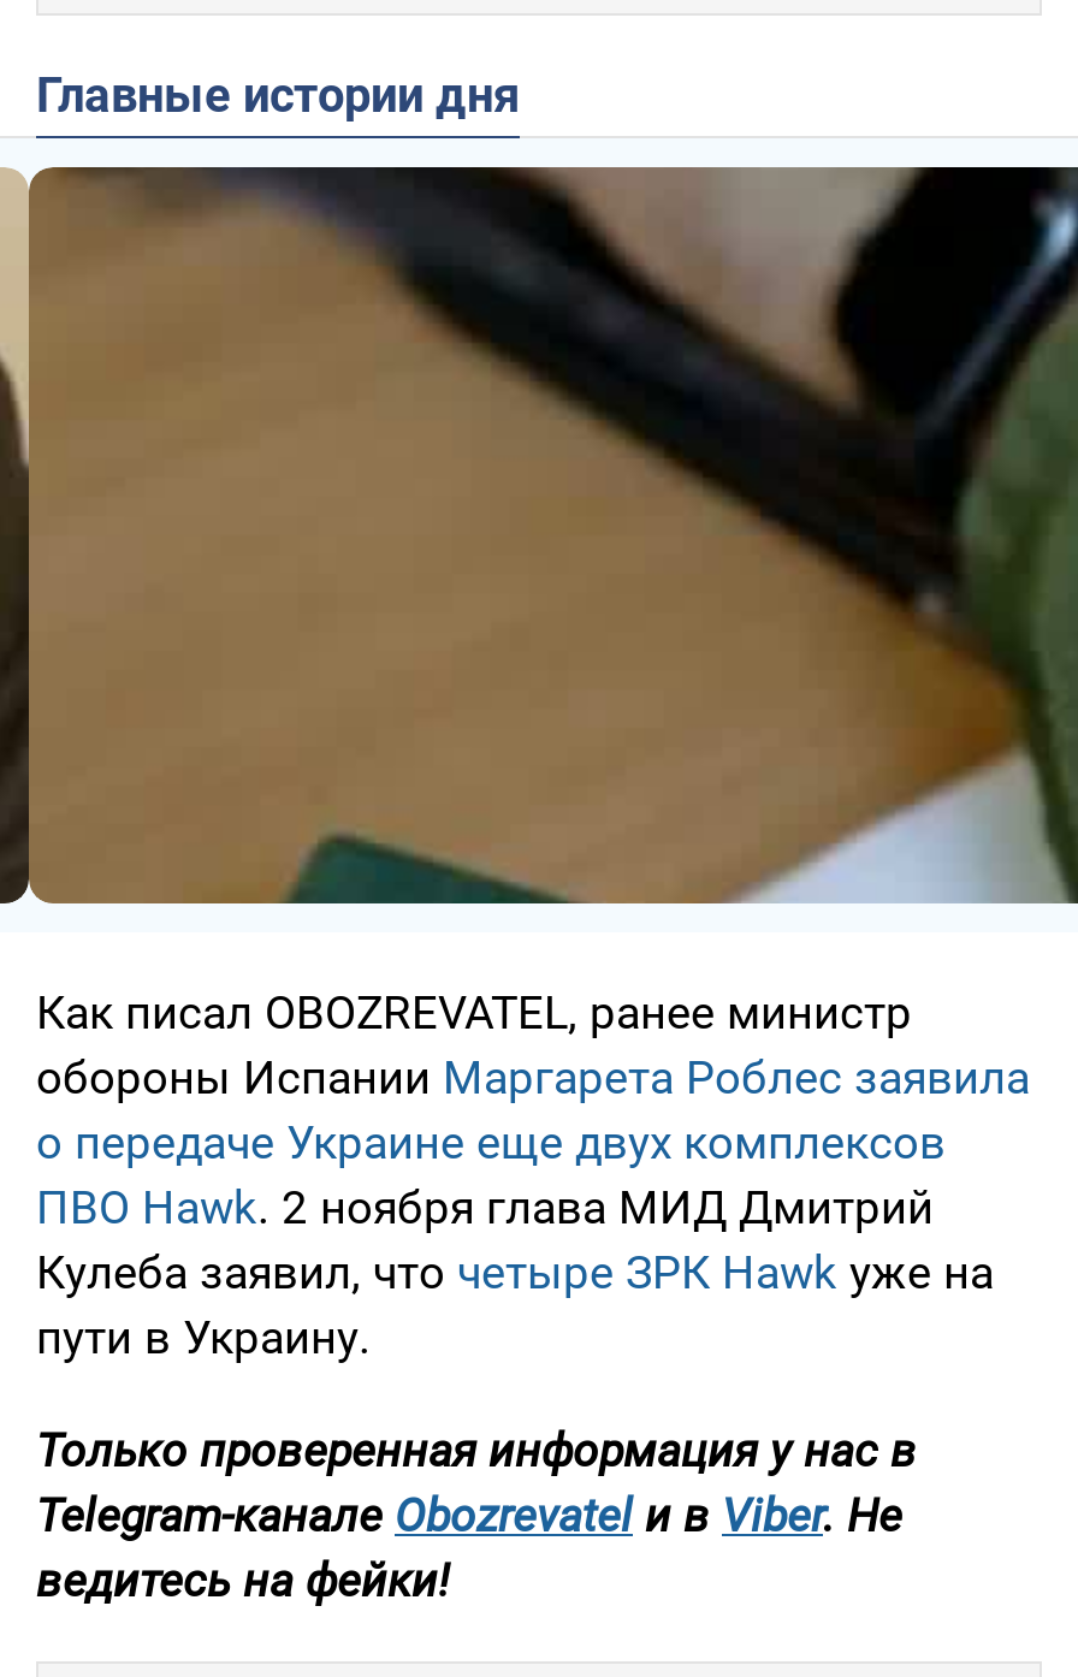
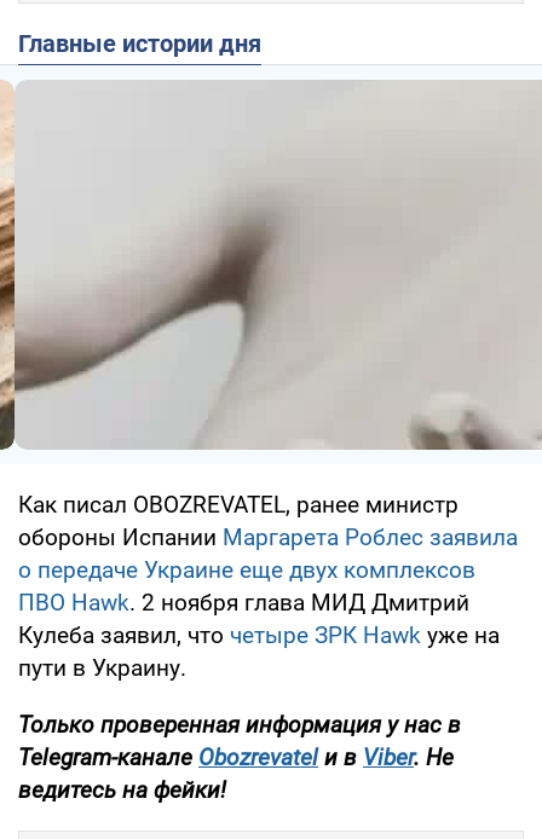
- [image]
+ [image]
